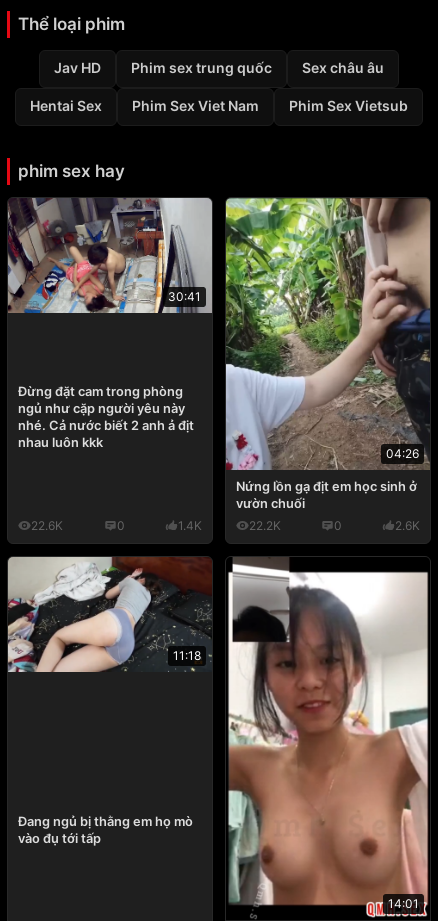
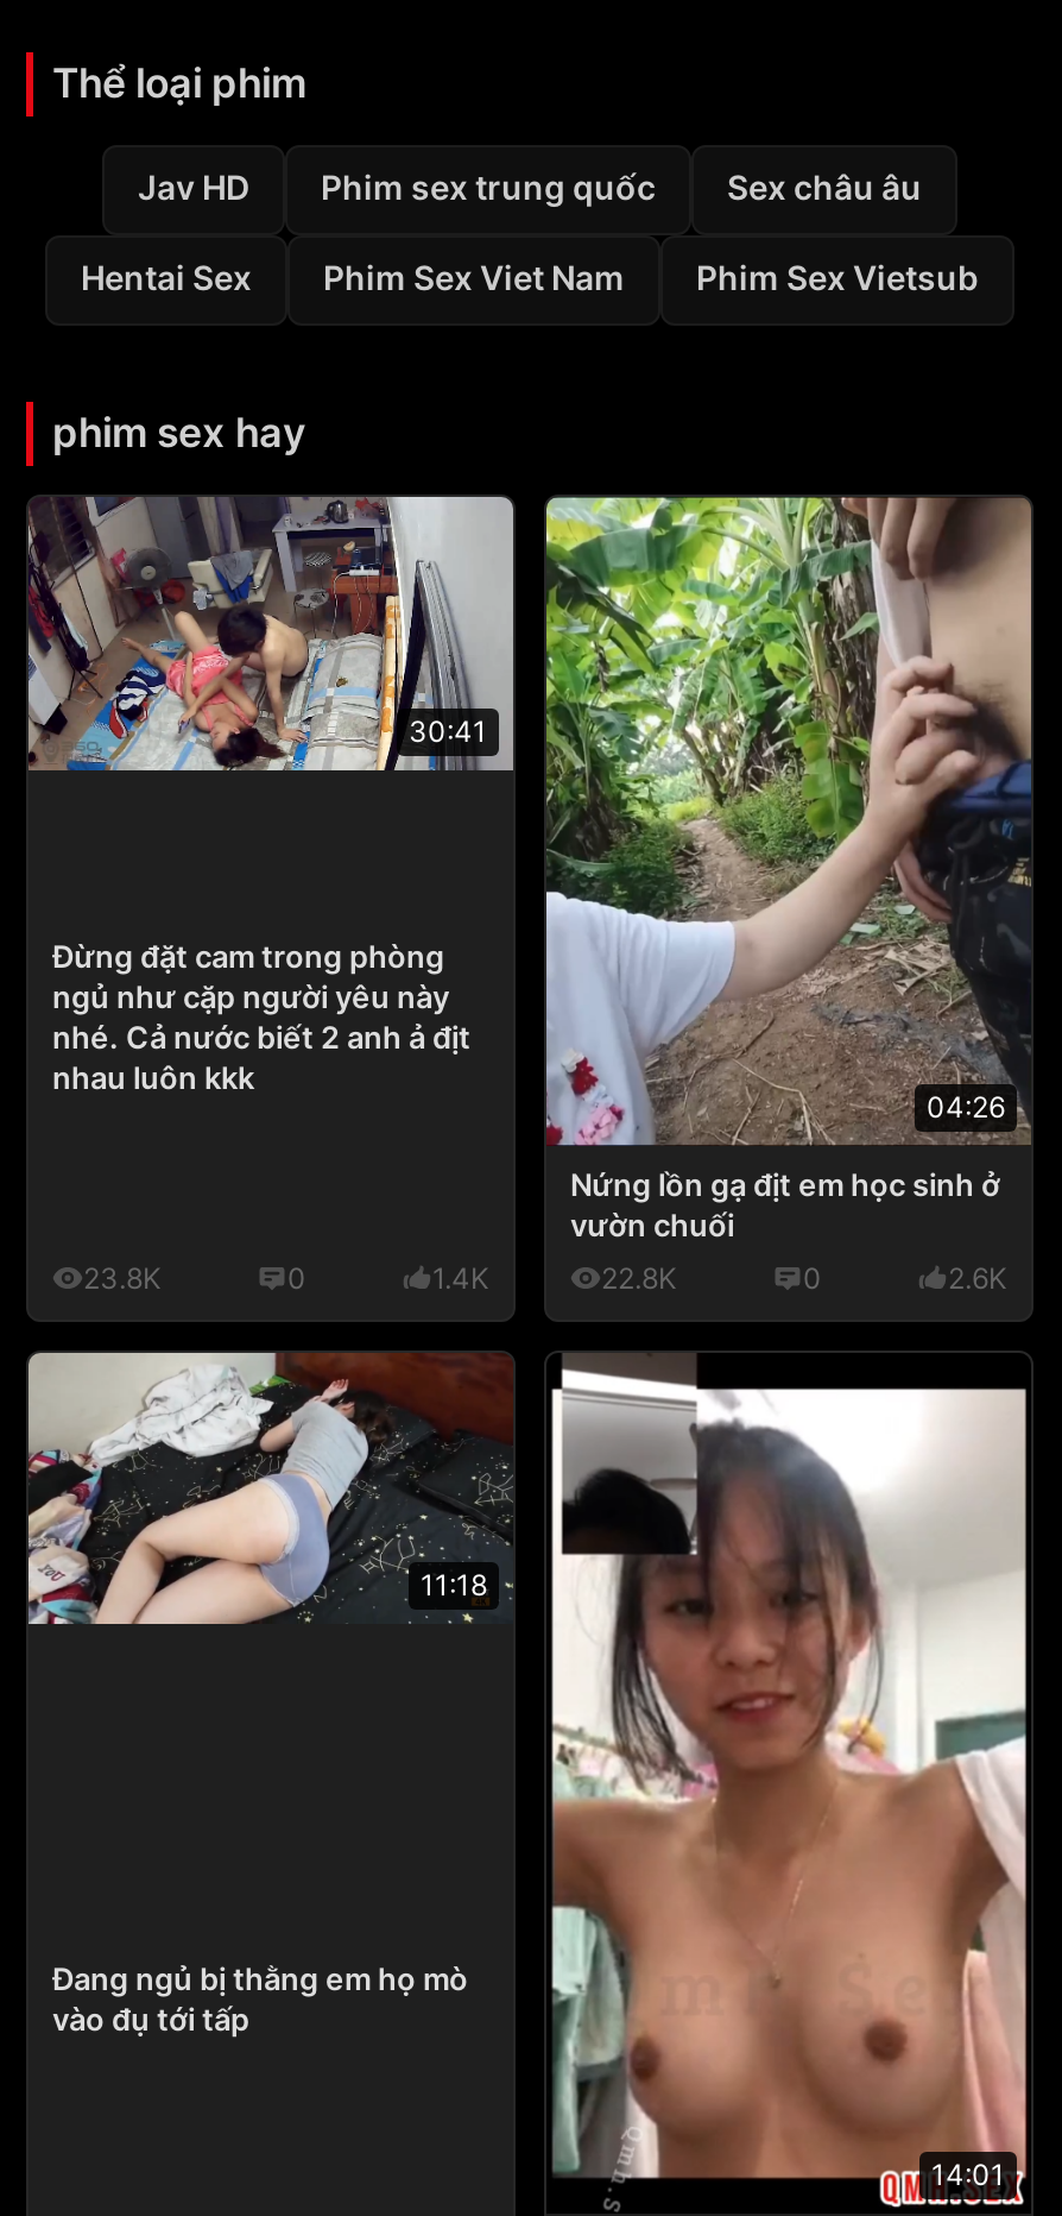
- 22.6K
+ 23.8K

- 22.2K
+ 22.8K
